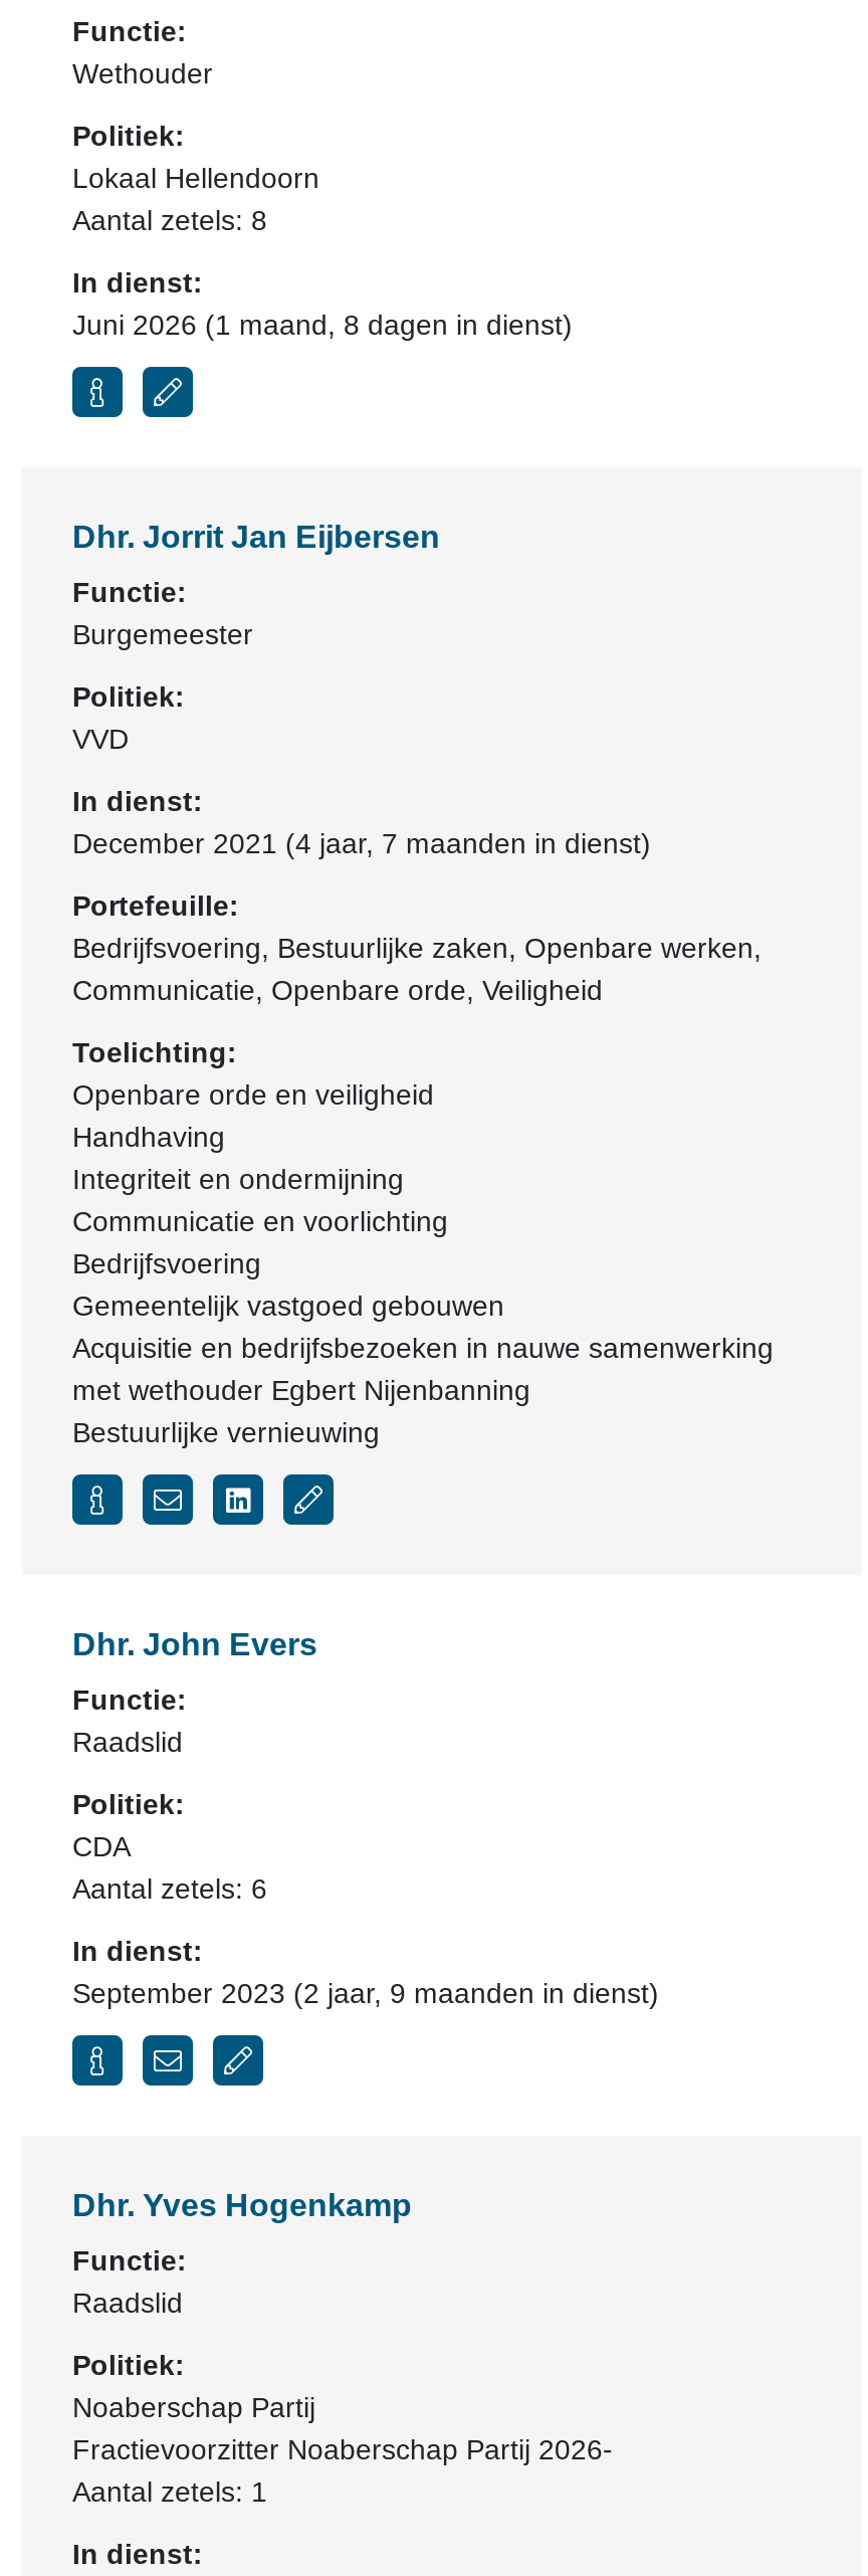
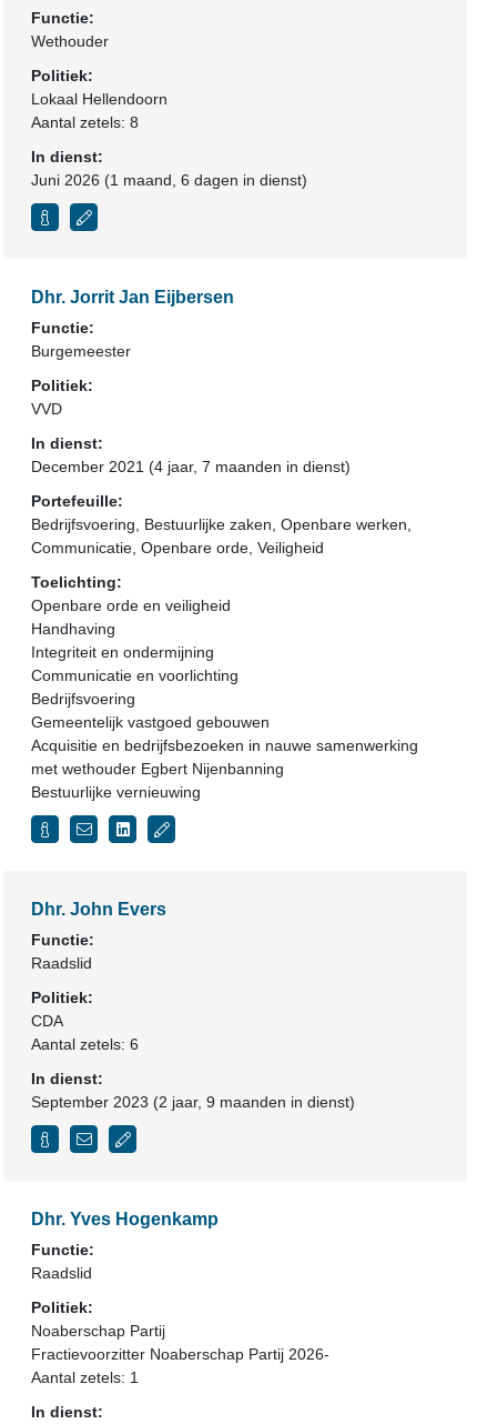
- Juni 2026 (1 maand, 8 dagen in dienst)
+ Juni 2026 (1 maand, 6 dagen in dienst)
